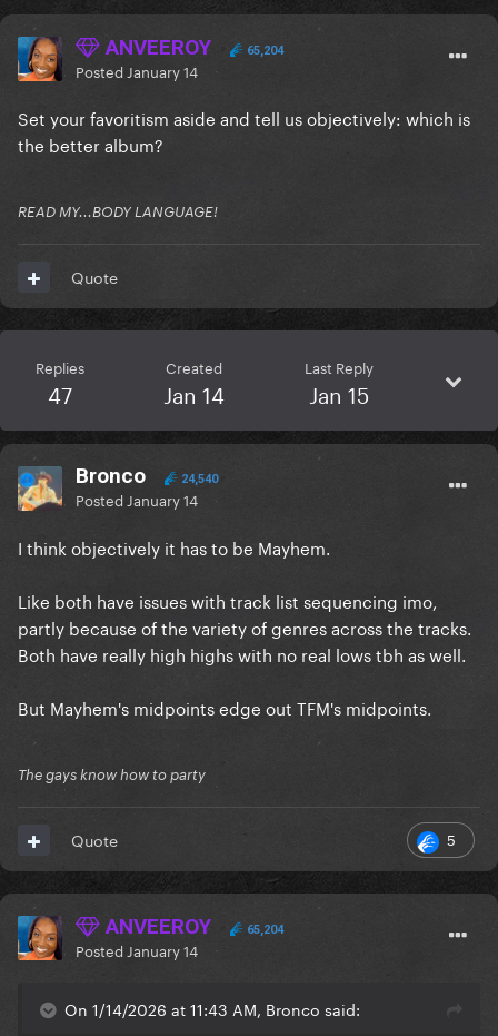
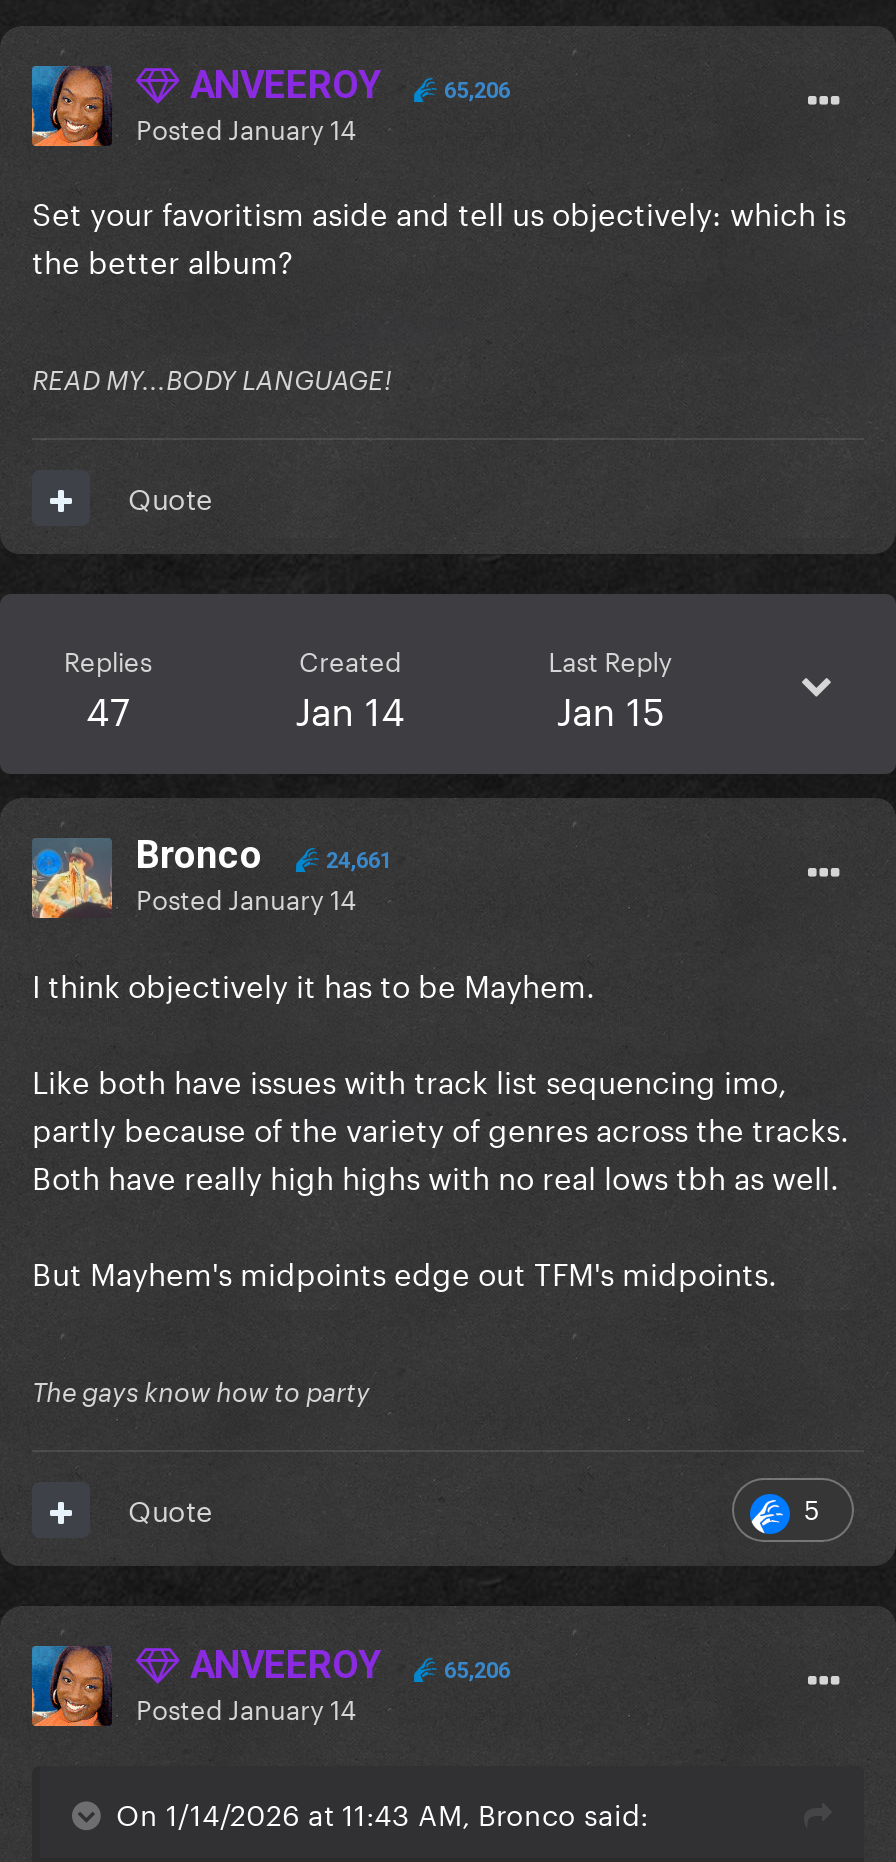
- 65,204
+ 65,206

- 24,540
+ 24,661

- 65,204
+ 65,206
